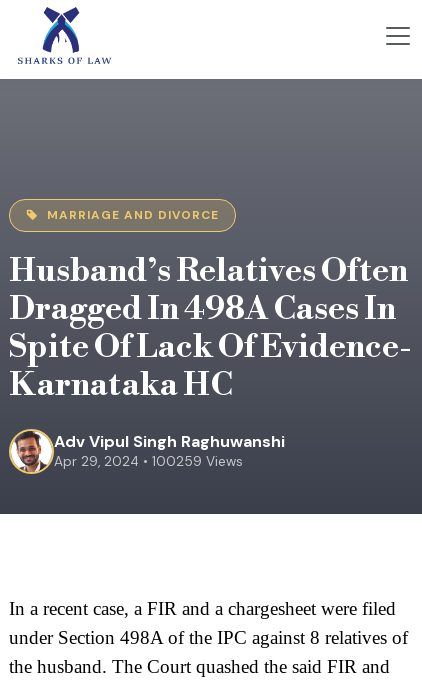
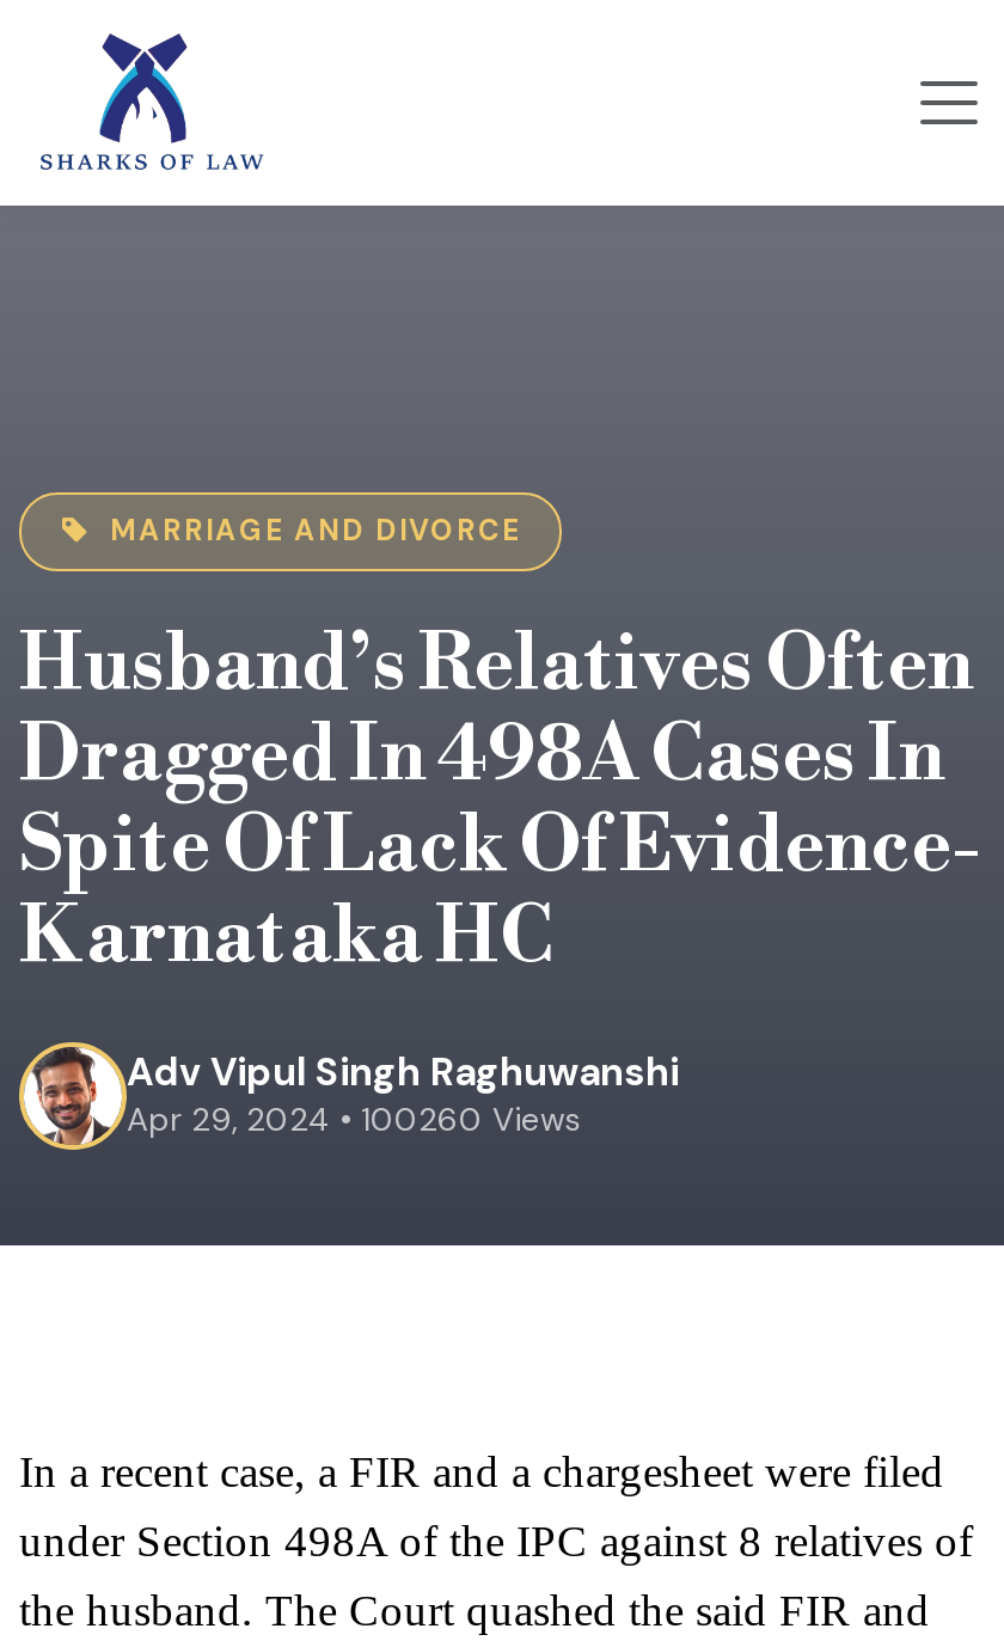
- Apr 29, 2024 • 100259 Views
+ Apr 29, 2024 • 100260 Views
